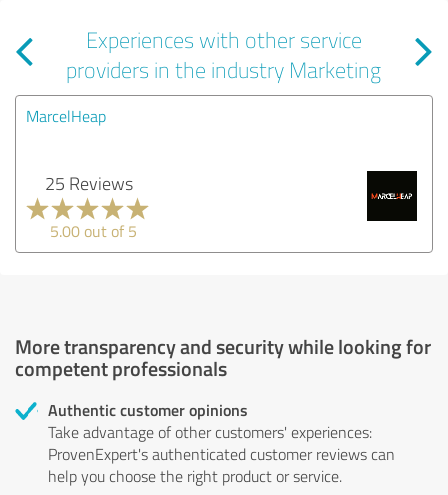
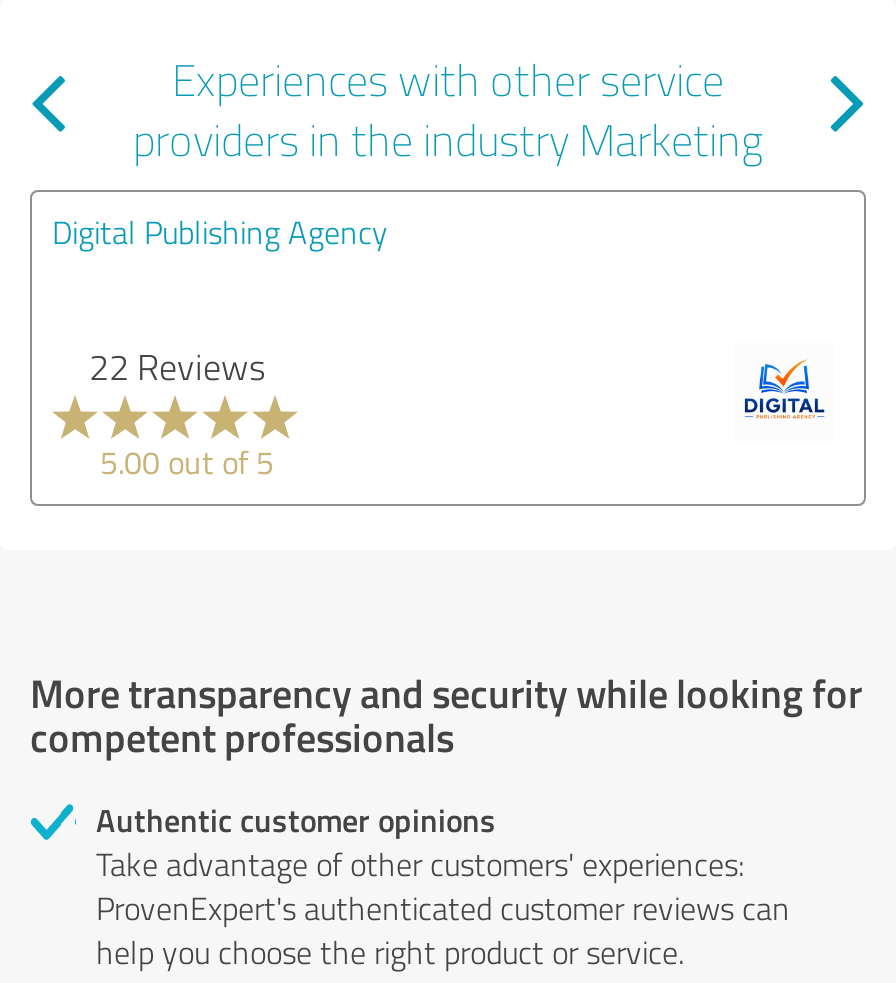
- MarcelHeap
+ Digital Publishing Agency

- 25 Reviews
+ 22 Reviews

- [image]
+ [image]
